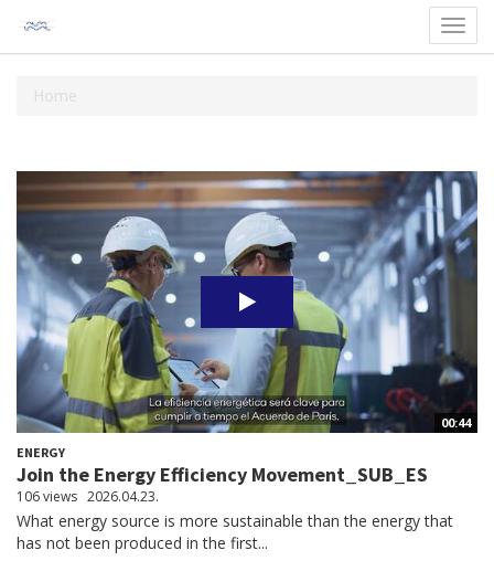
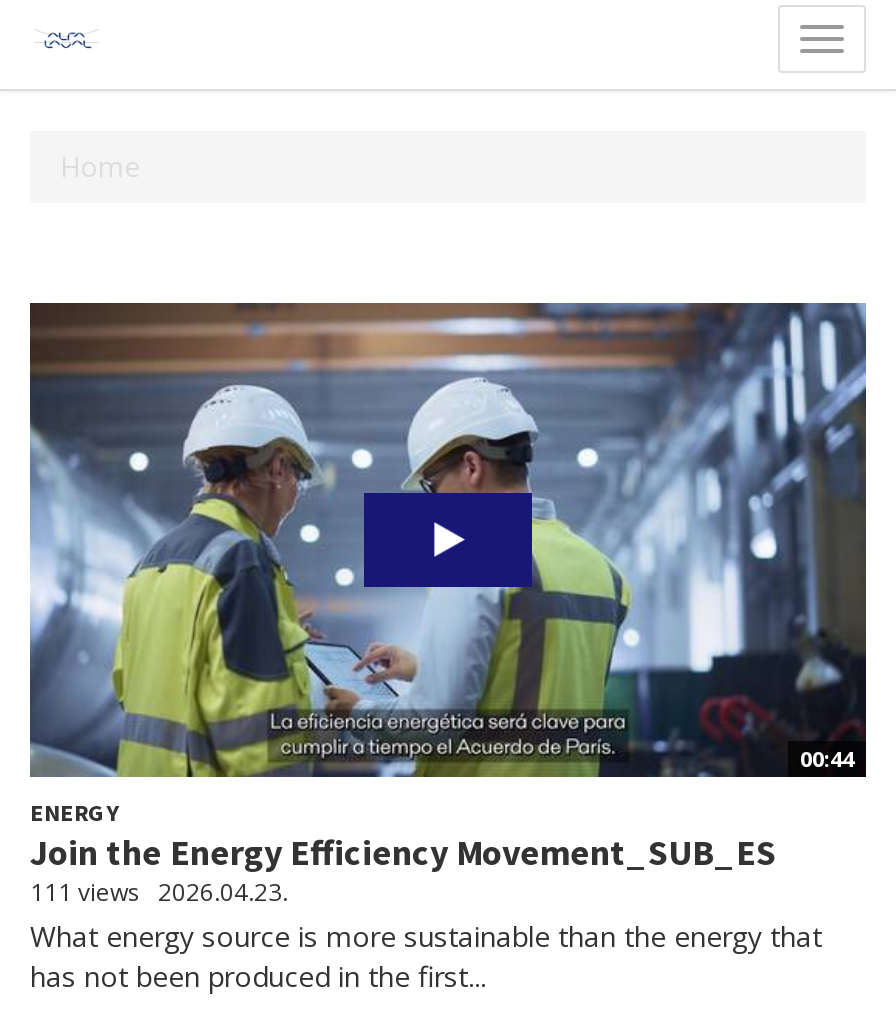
- 106 views 2026.04.23.
+ 111 views 2026.04.23.
